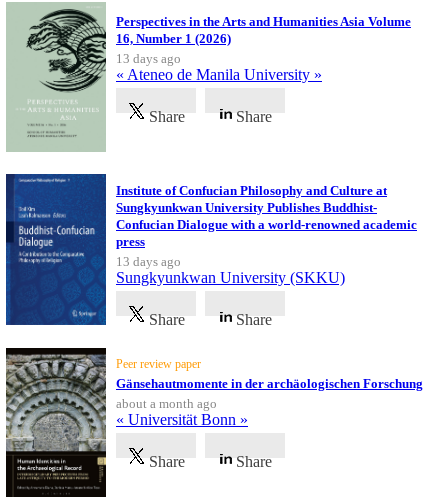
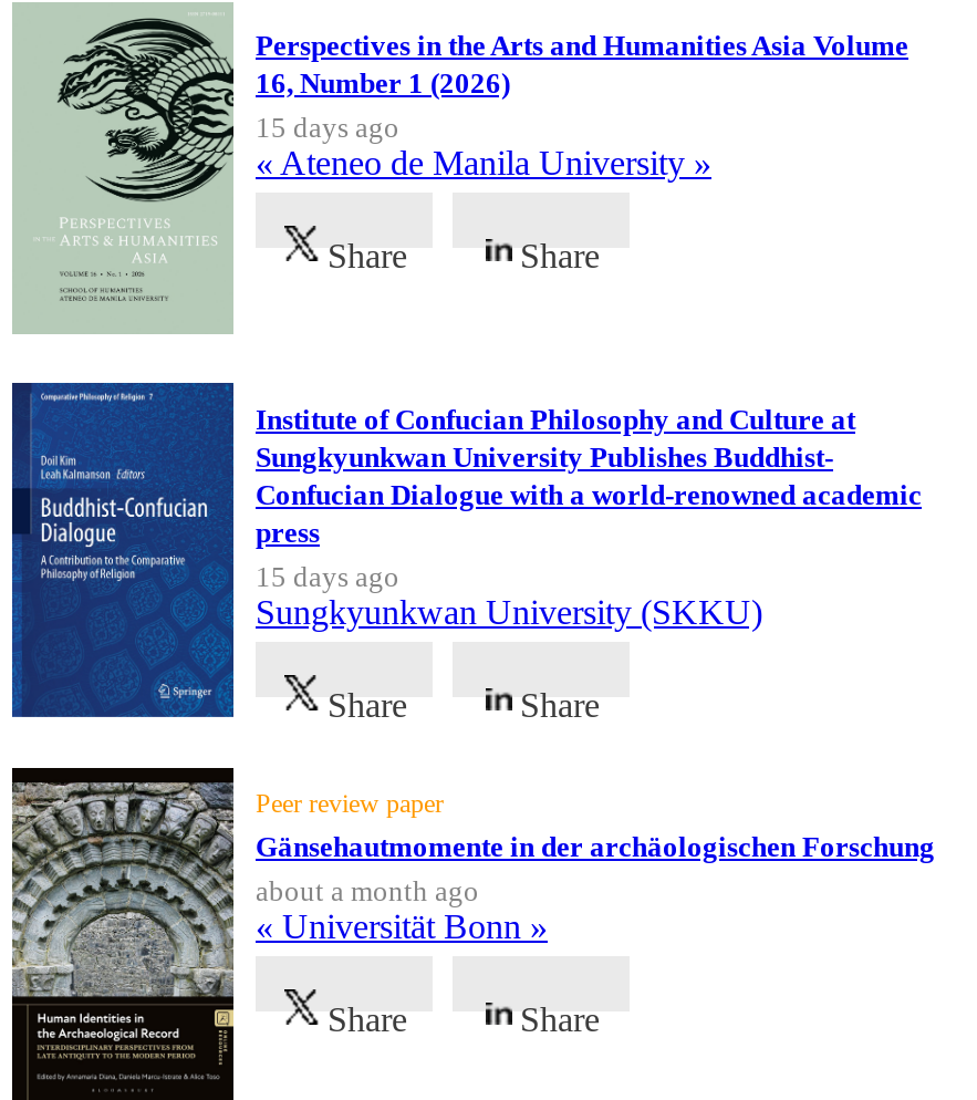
- 13 days ago
+ 15 days ago

- 13 days ago
+ 15 days ago
